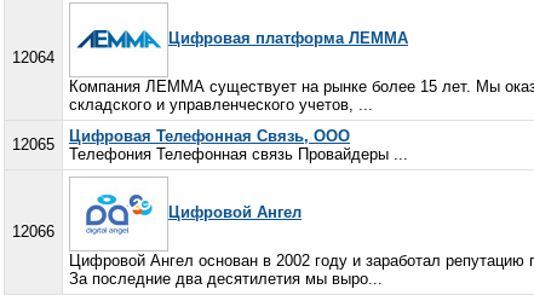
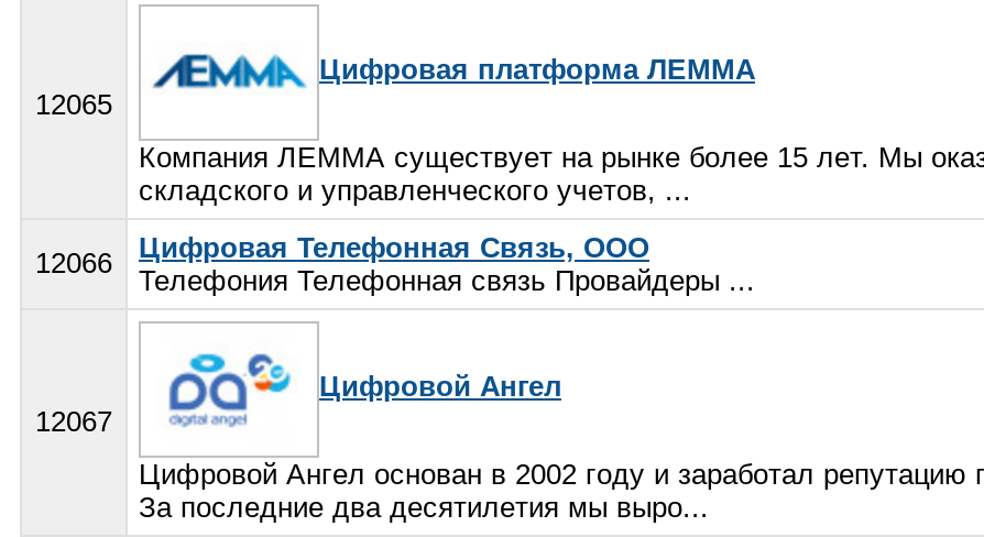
- 12064
+ 12065

- 12065 Цифровая Телефонная Связь, ООО
+ 12066 Цифровая Телефонная Связь, ООО

- 12066
+ 12067
